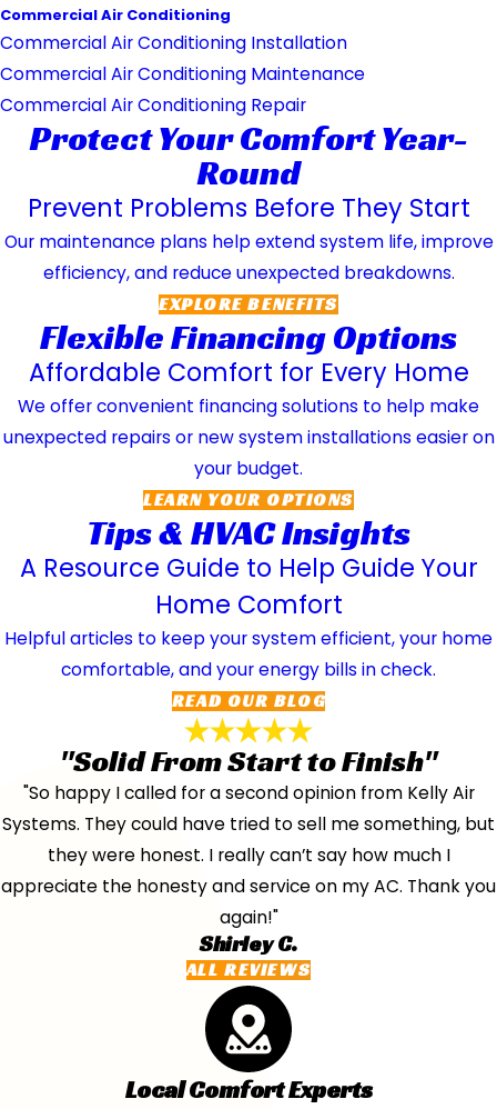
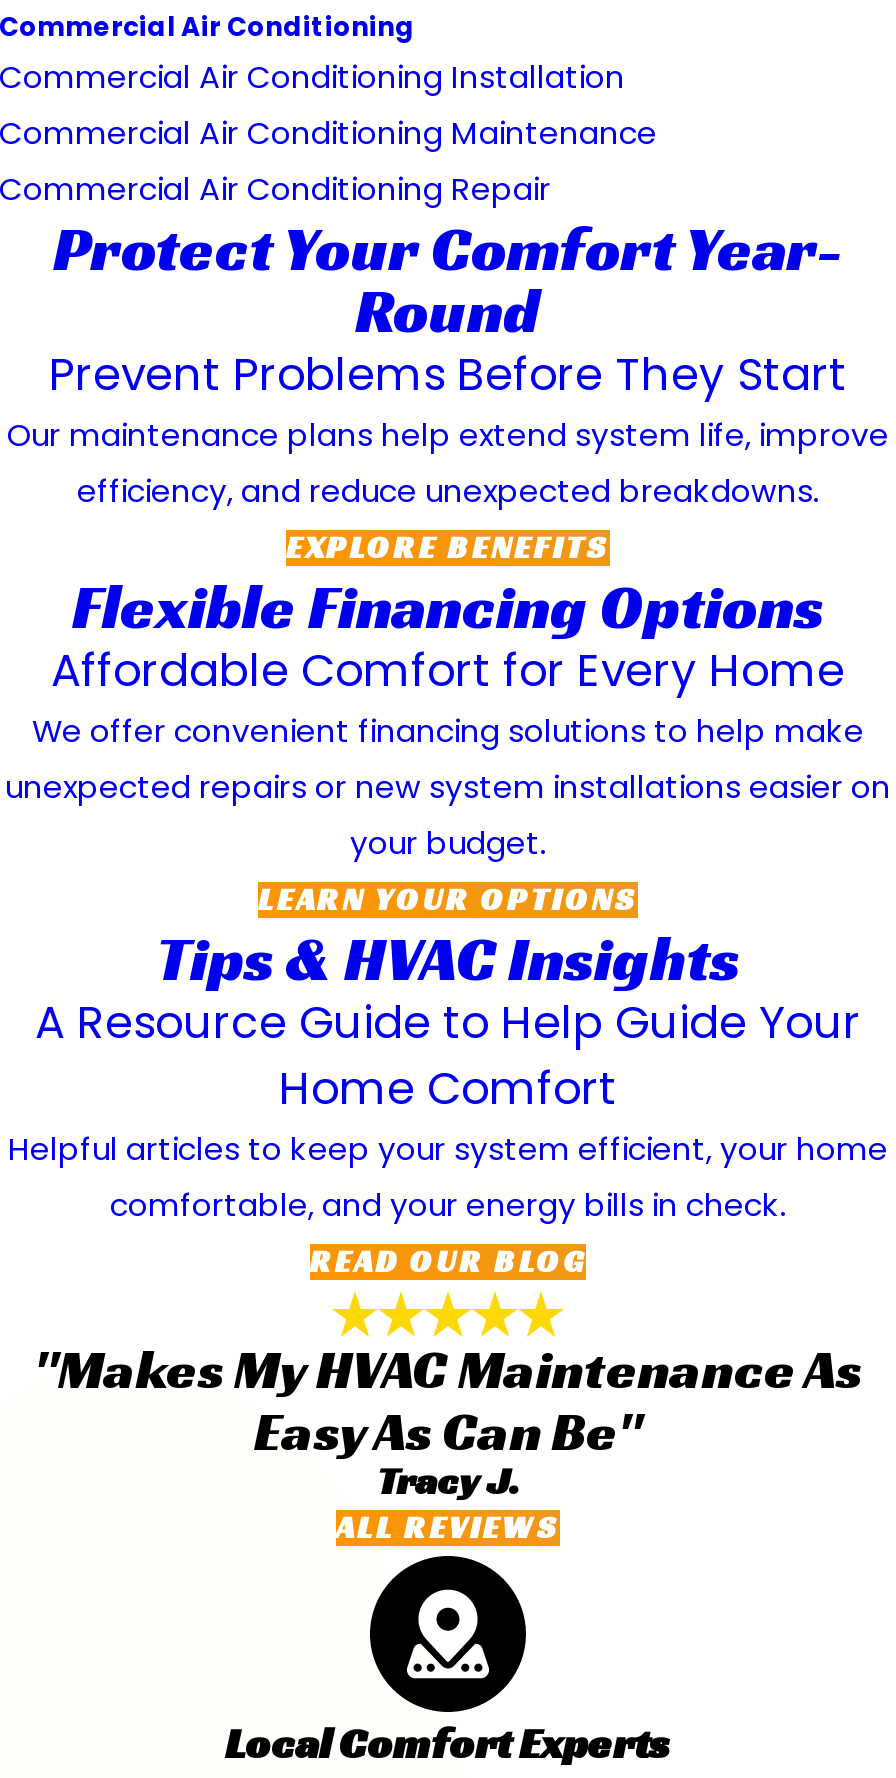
- "Solid From Start to Finish"
- "So happy I called for a second opinion from Kelly Air
- Systems. They could have tried to sell me something, but
- they were honest. I really can’t say how much I
- appreciate the honesty and service on my AC. Thank you
- again!"
- Shirley C.
+ "Makes My HVAC Maintenance As
+ Easy As Can Be"
+ Tracy J.
